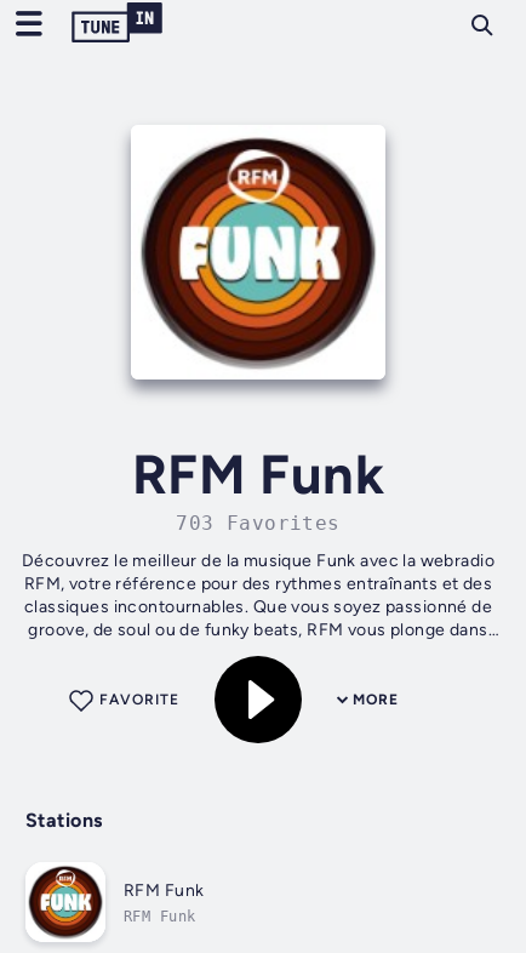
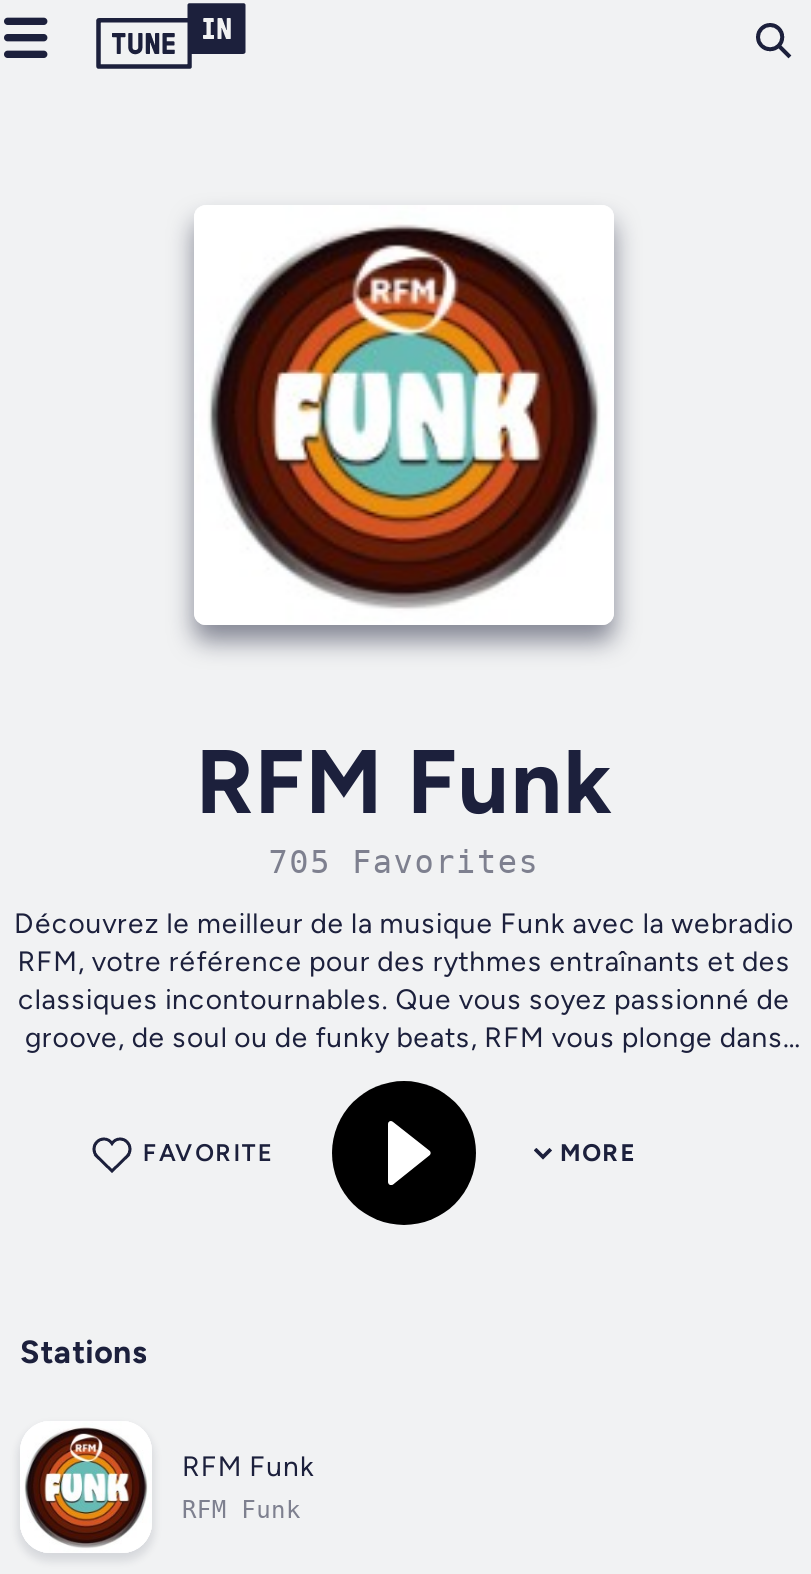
- 703 Favorites
+ 705 Favorites
